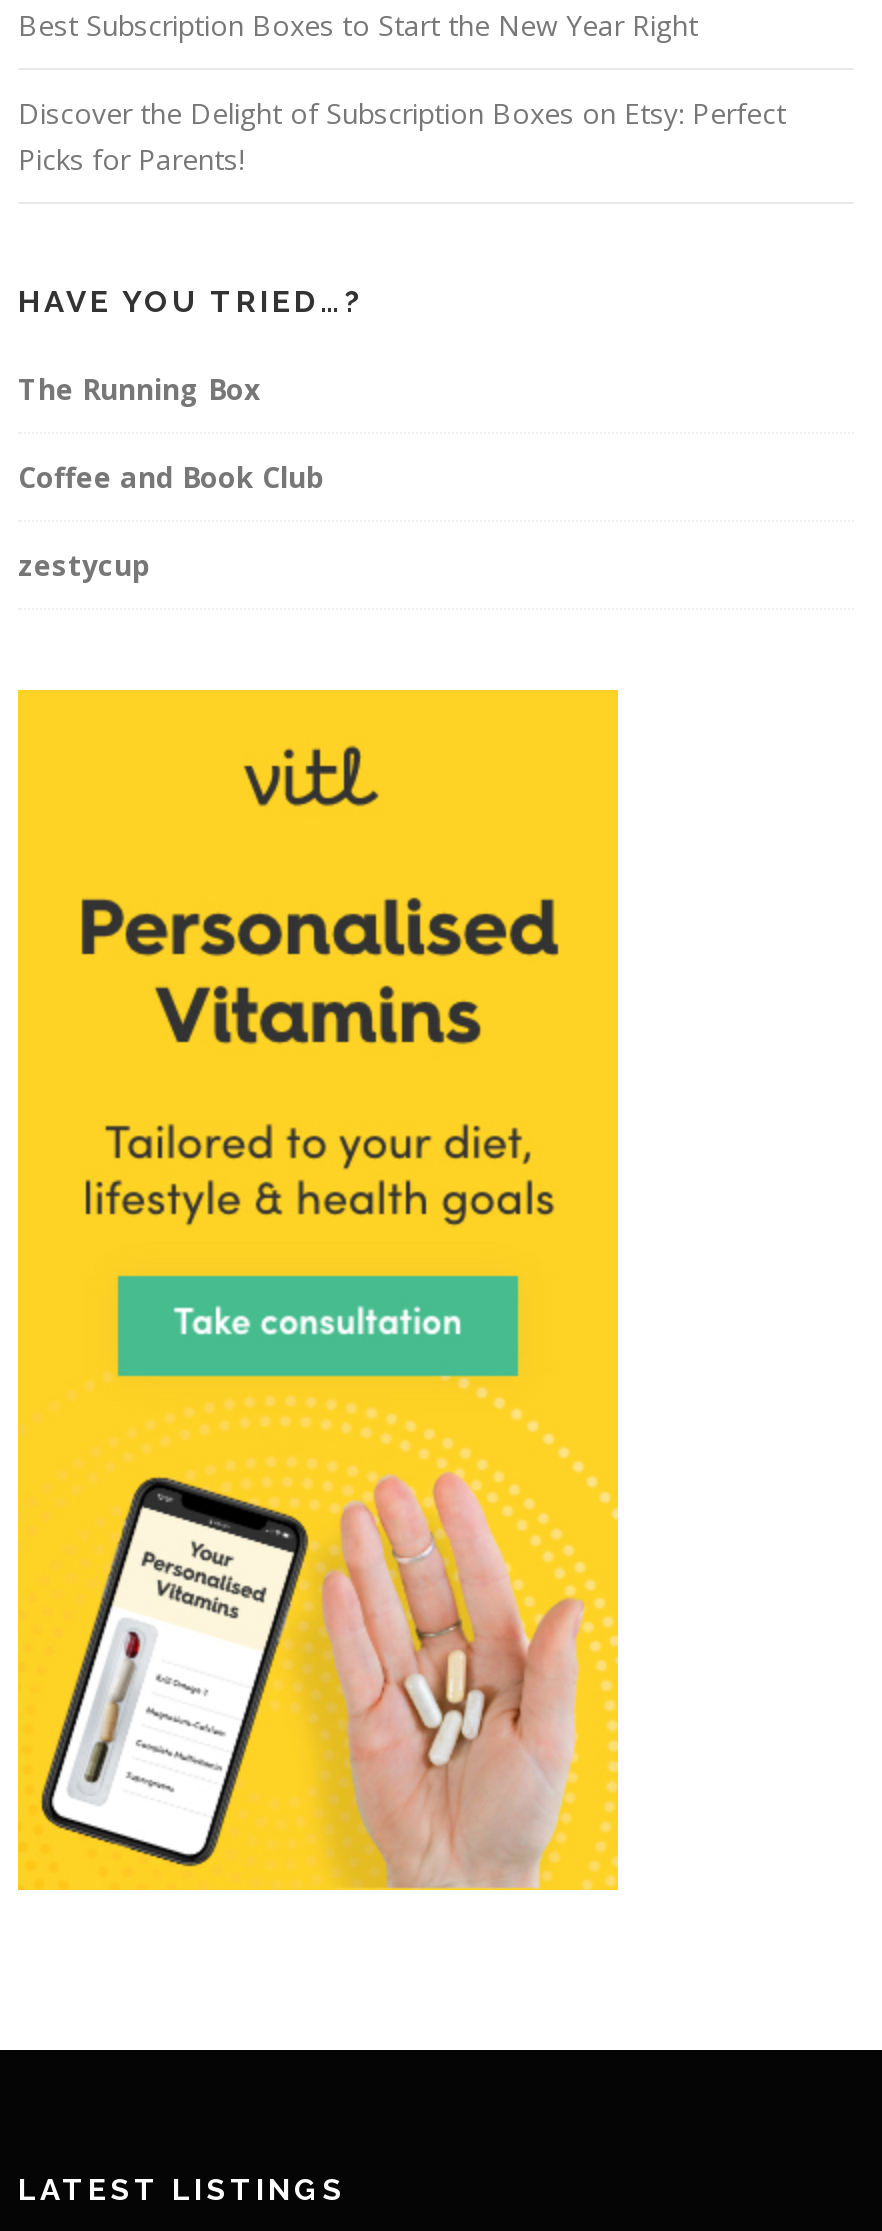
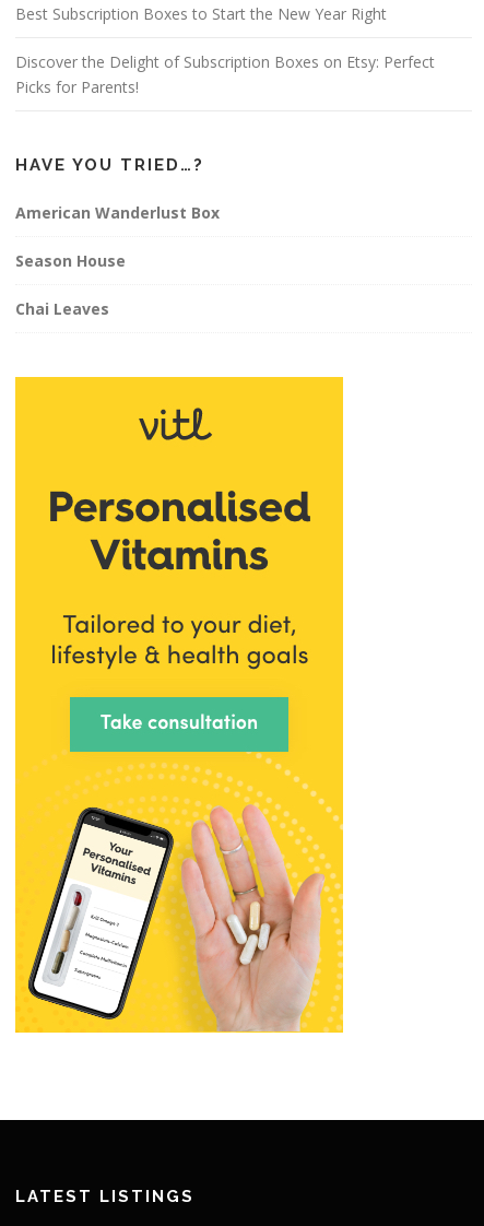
- The Running Box
+ American Wanderlust Box

- Coffee and Book Club
+ Season House

- zestycup
+ Chai Leaves
